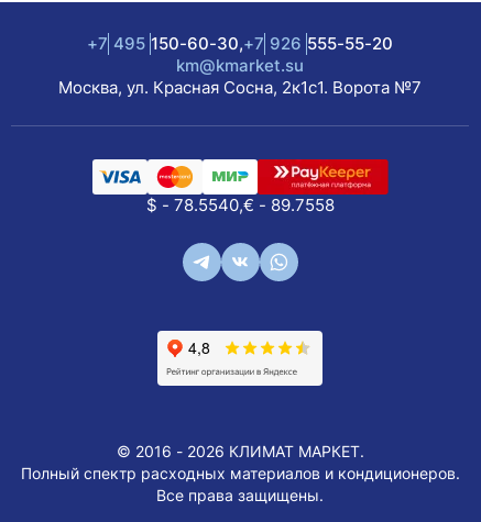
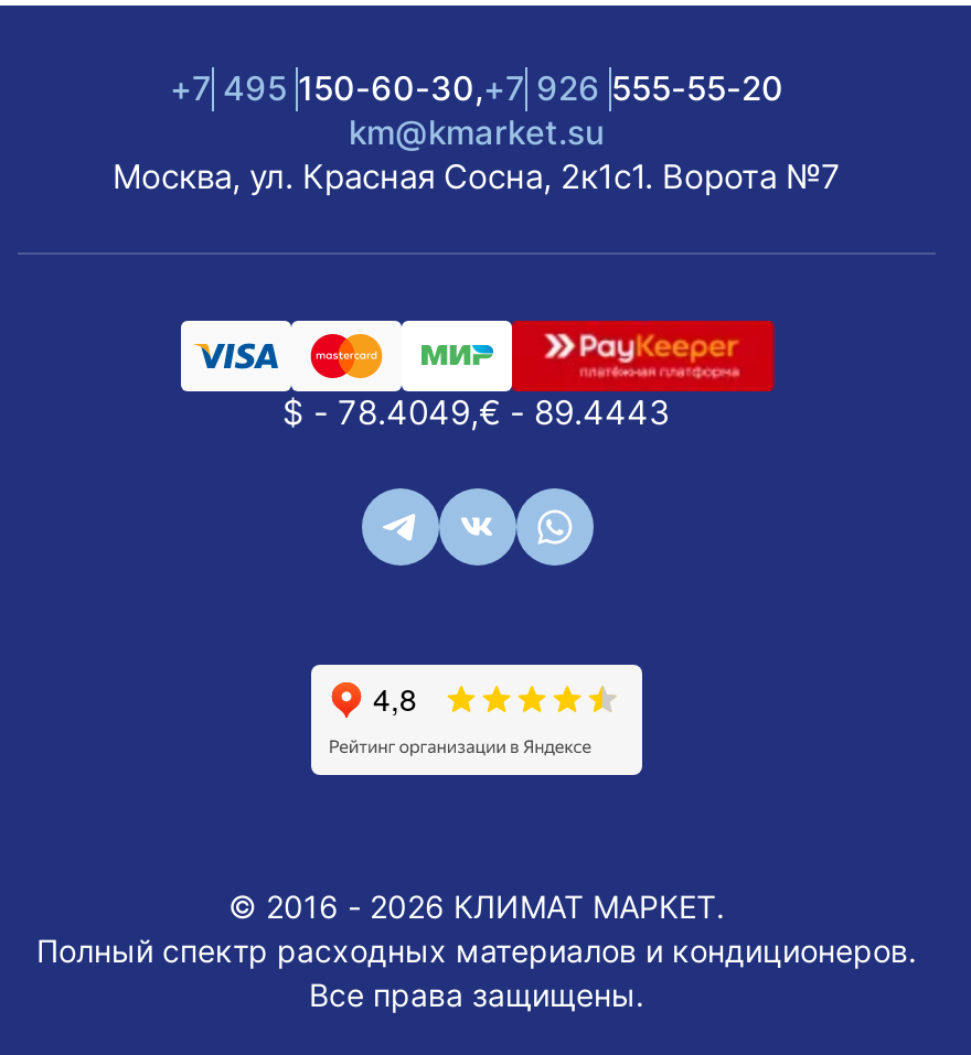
- $ - 78.5540,€ - 89.7558
+ $ - 78.4049,€ - 89.4443
